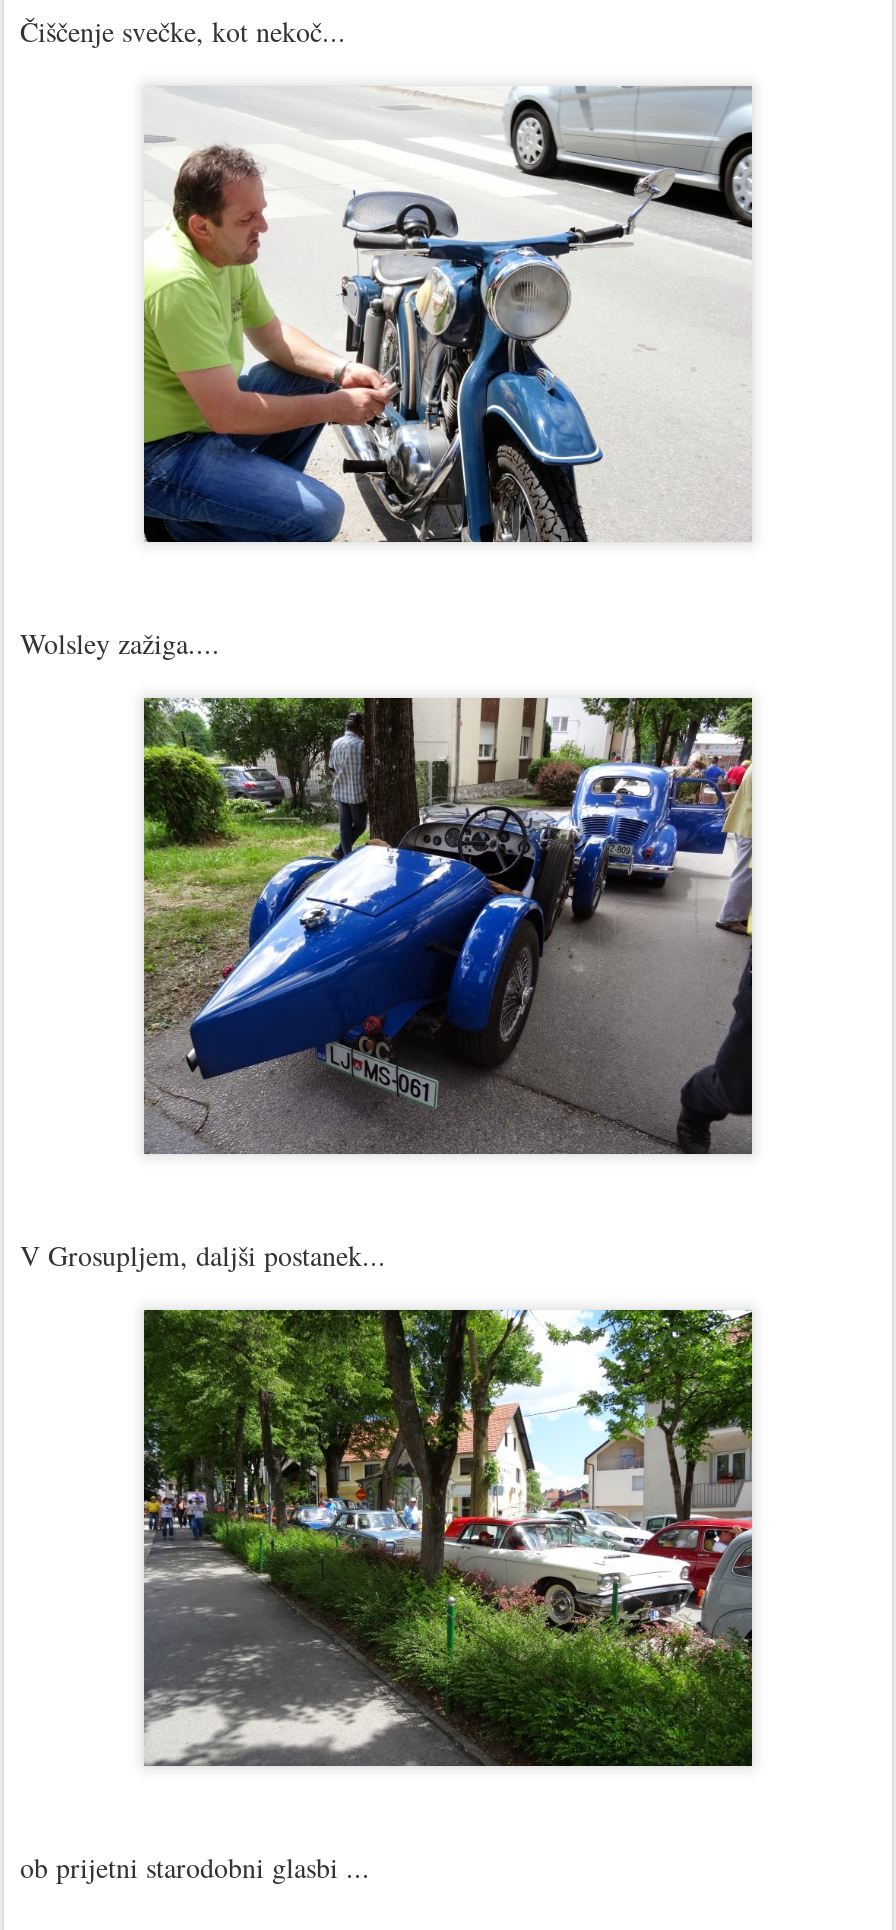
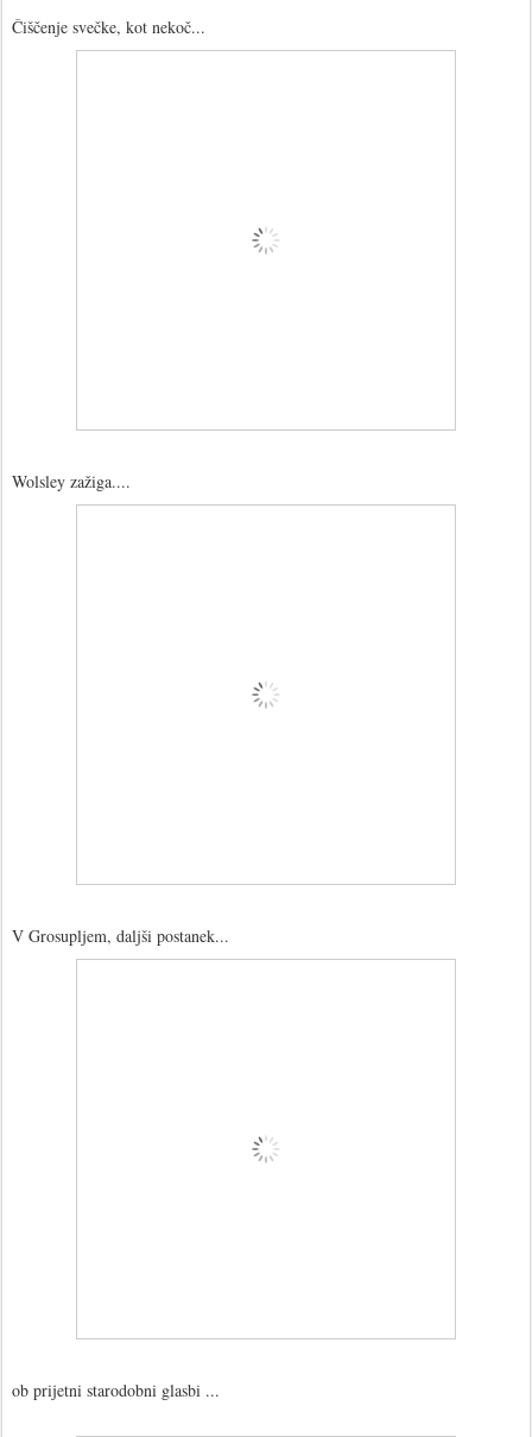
- [image]

- [image]

- [image]
